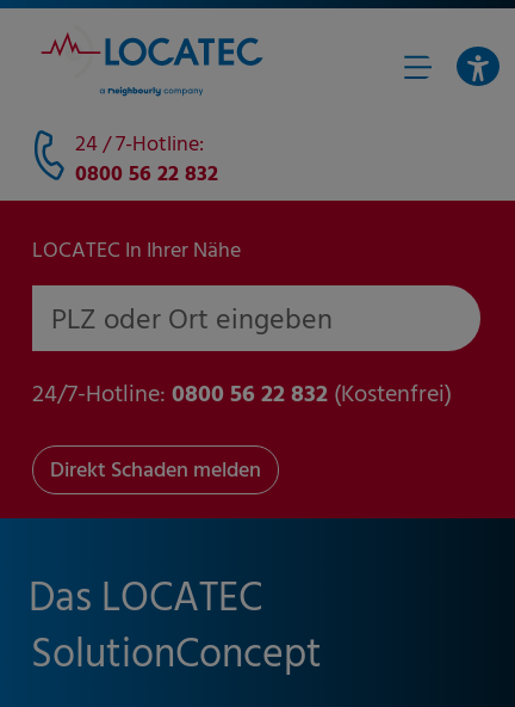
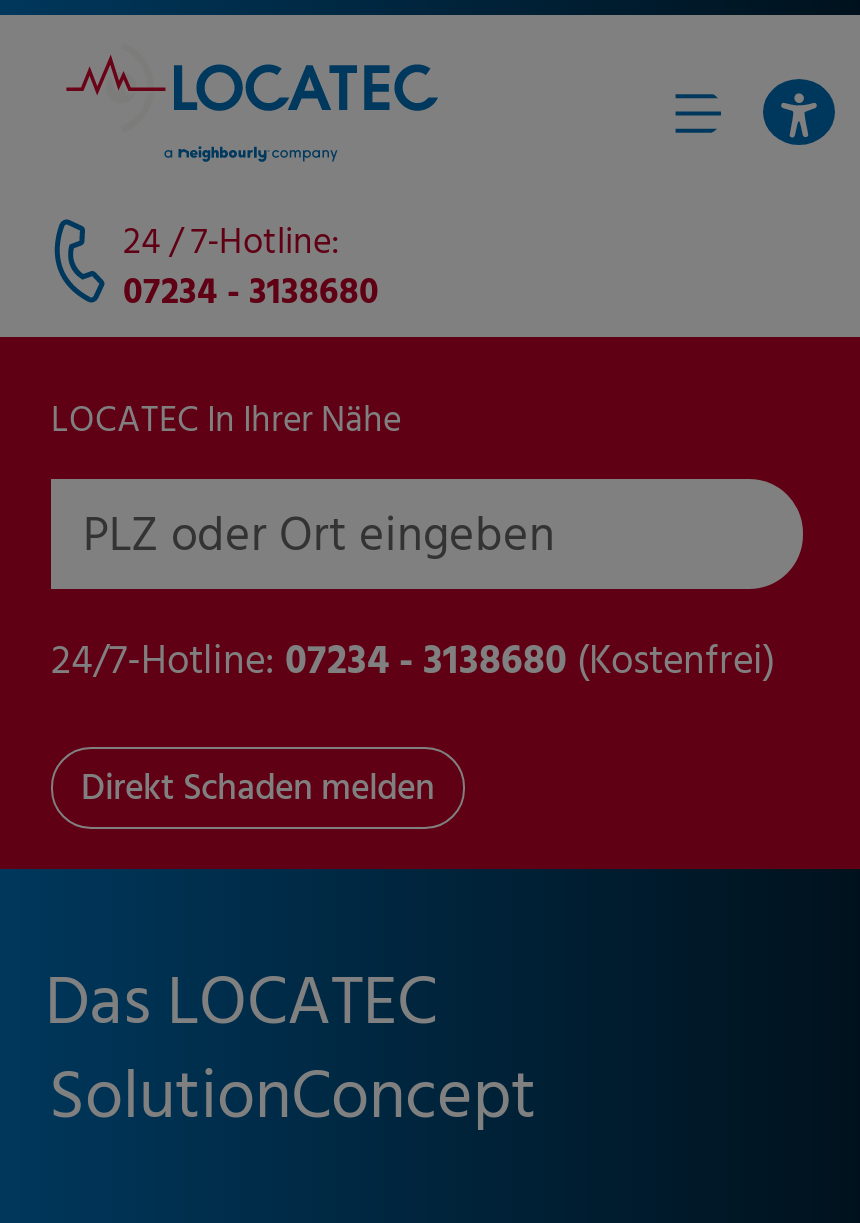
- 0800 56 22 832
+ 07234 - 3138680

- 24/7-Hotline: 0800 56 22 832 (Kostenfrei)
+ 24/7-Hotline: 07234 - 3138680 (Kostenfrei)
